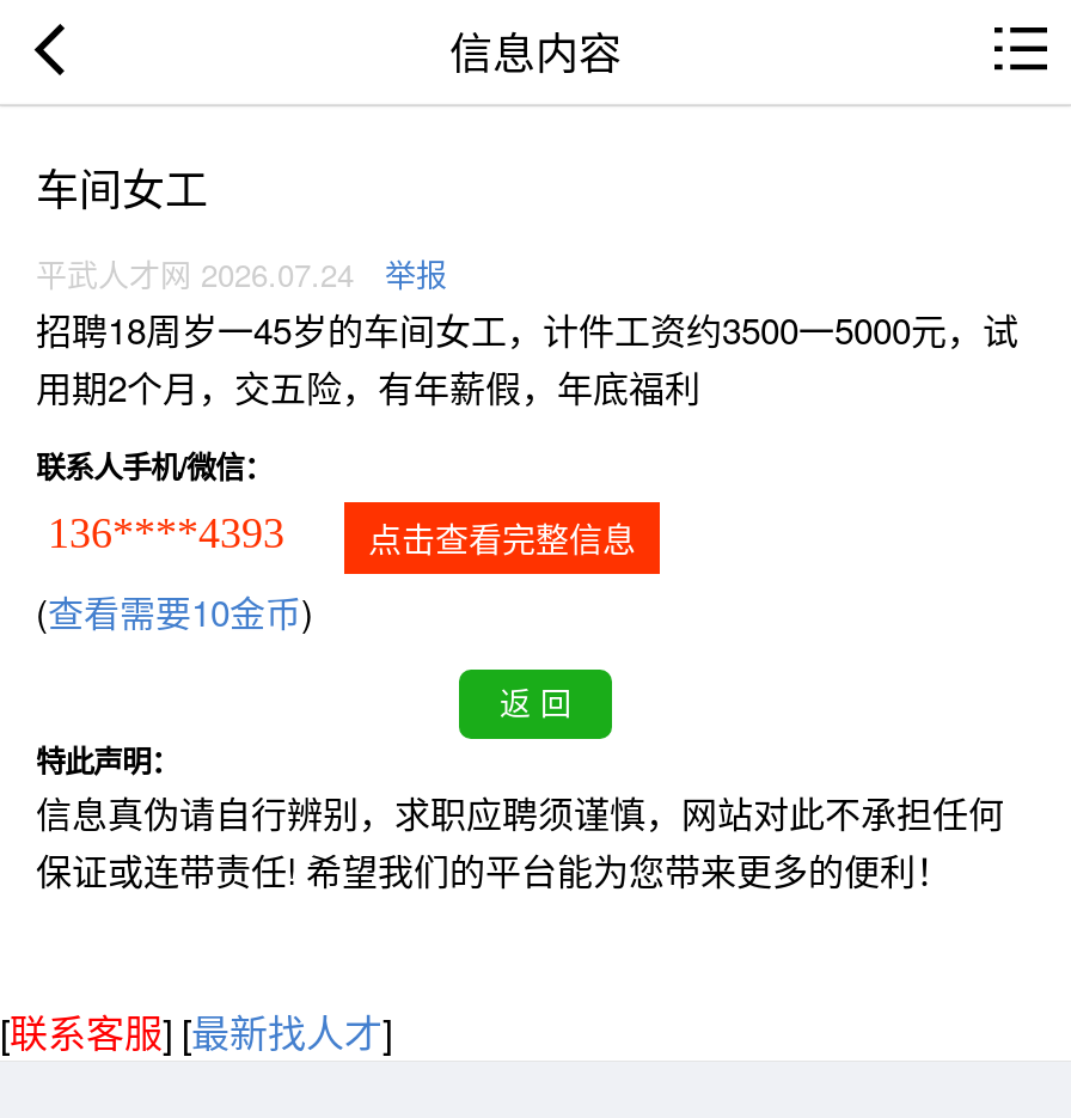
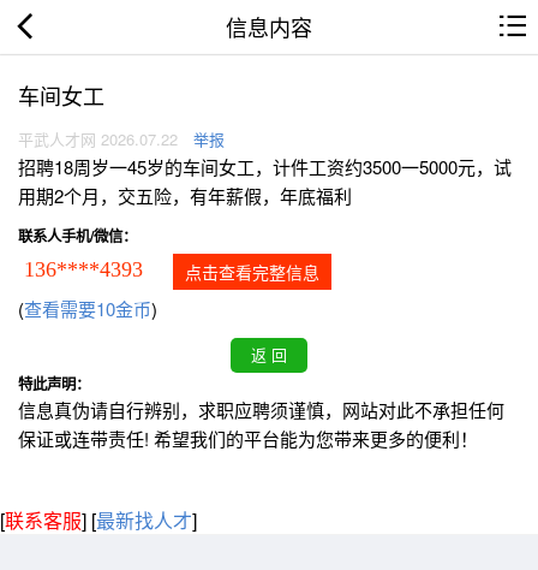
- 平武人才网 2026.07.24 举报
+ 平武人才网 2026.07.22 举报
